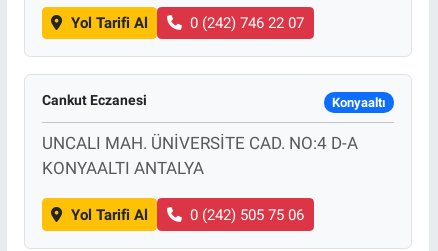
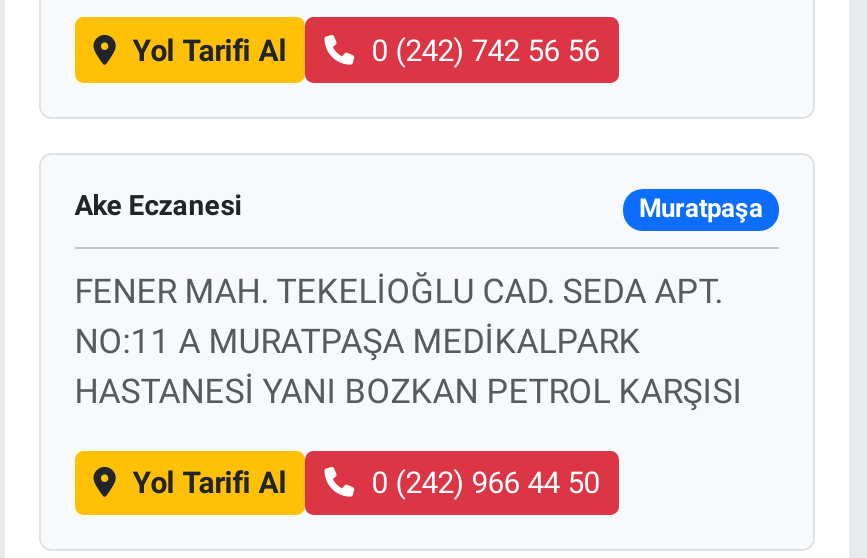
- 0 (242) 746 22 07
+ 0 (242) 742 56 56

- Cankut Eczanesi
- Konyaaltı
+ Ake Eczanesi
+ Muratpaşa

- UNCALI MAH. ÜNİVERSİTE CAD. NO:4 D-A
- KONYAALTI ANTALYA
+ FENER MAH. TEKELİOĞLU CAD. SEDA APT.
+ NO:11 A MURATPAŞA MEDİKALPARK
+ HASTANESİ YANI BOZKAN PETROL KARŞISI

- 0 (242) 505 75 06
+ 0 (242) 966 44 50
